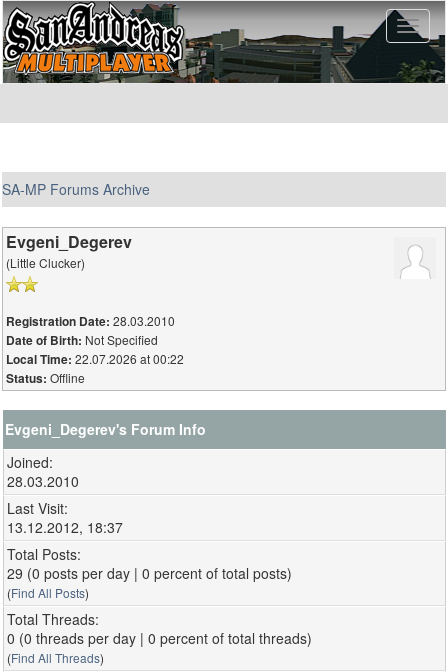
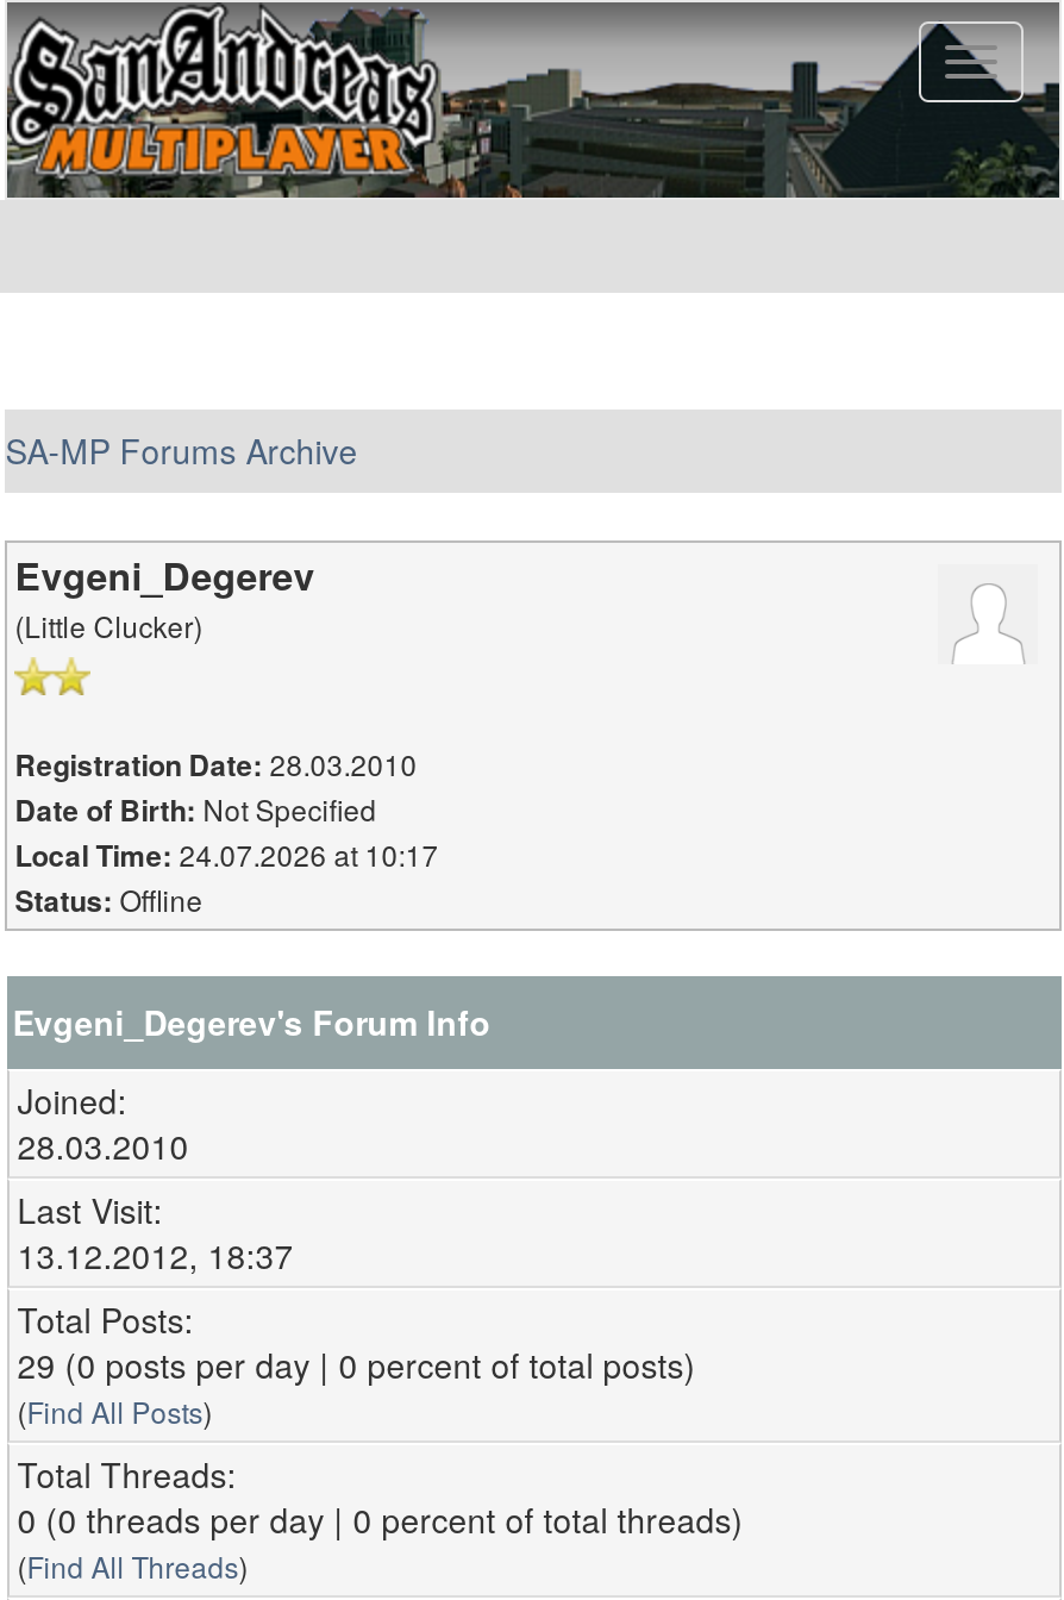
- Local Time: 22.07.2026 at 00:22
+ Local Time: 24.07.2026 at 10:17
